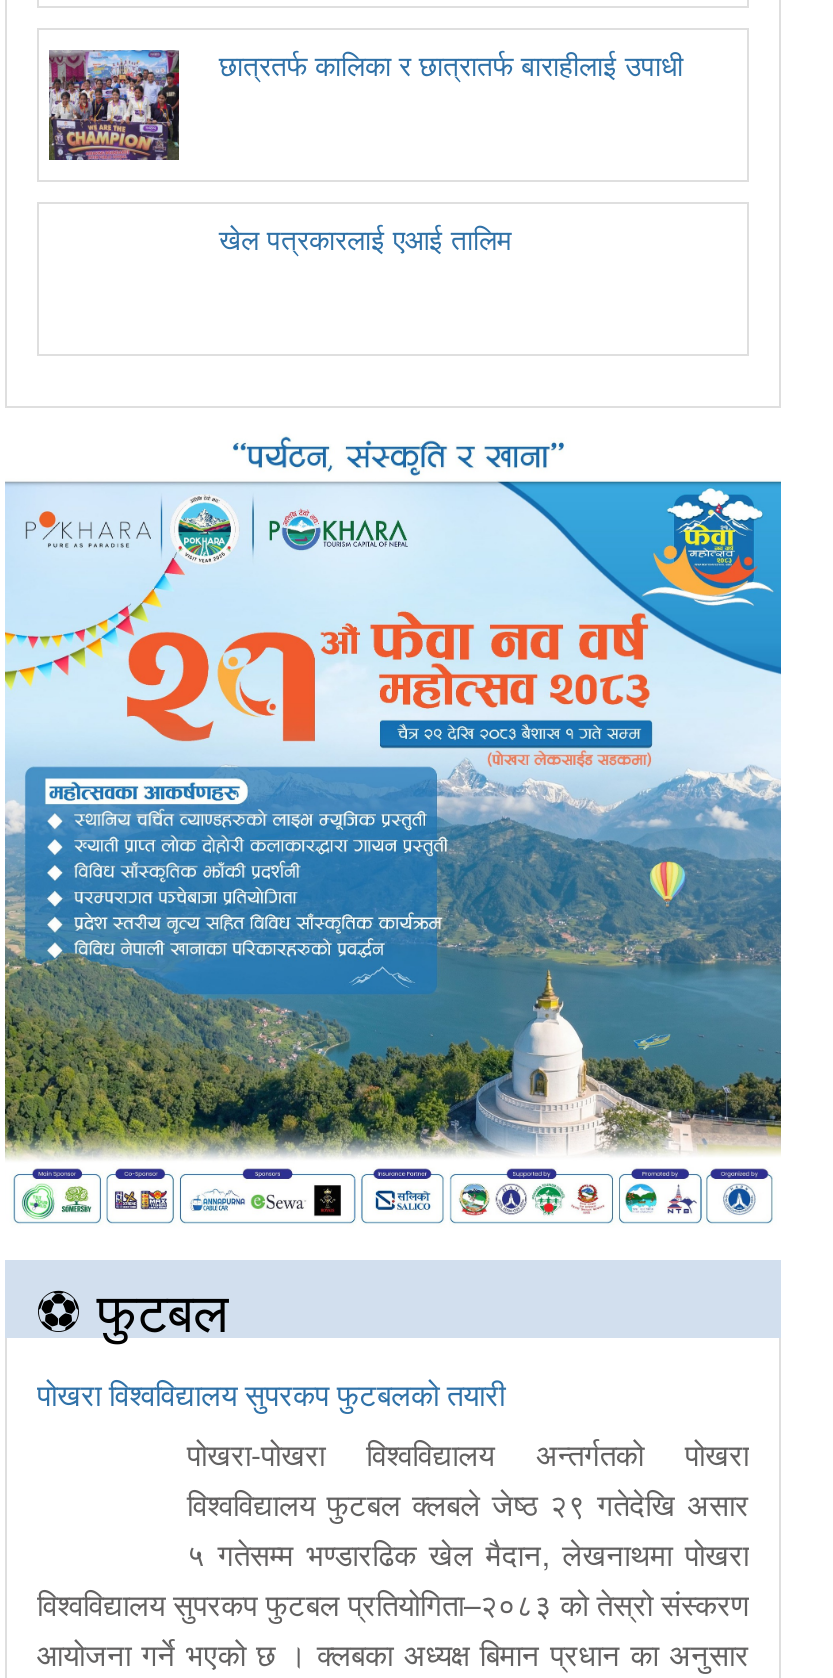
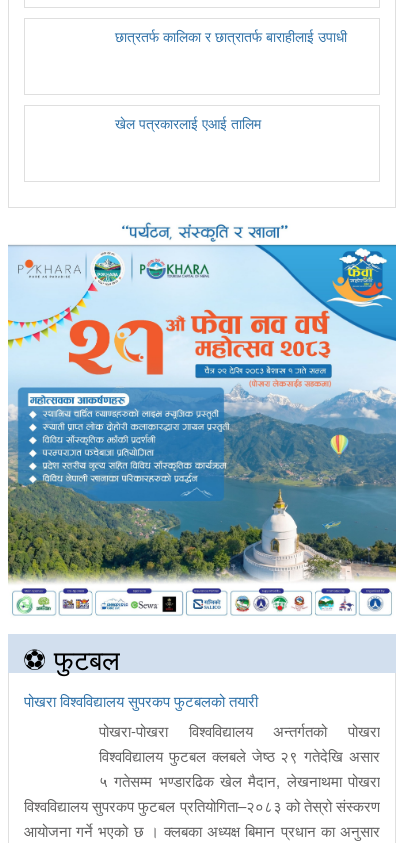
- [image]
